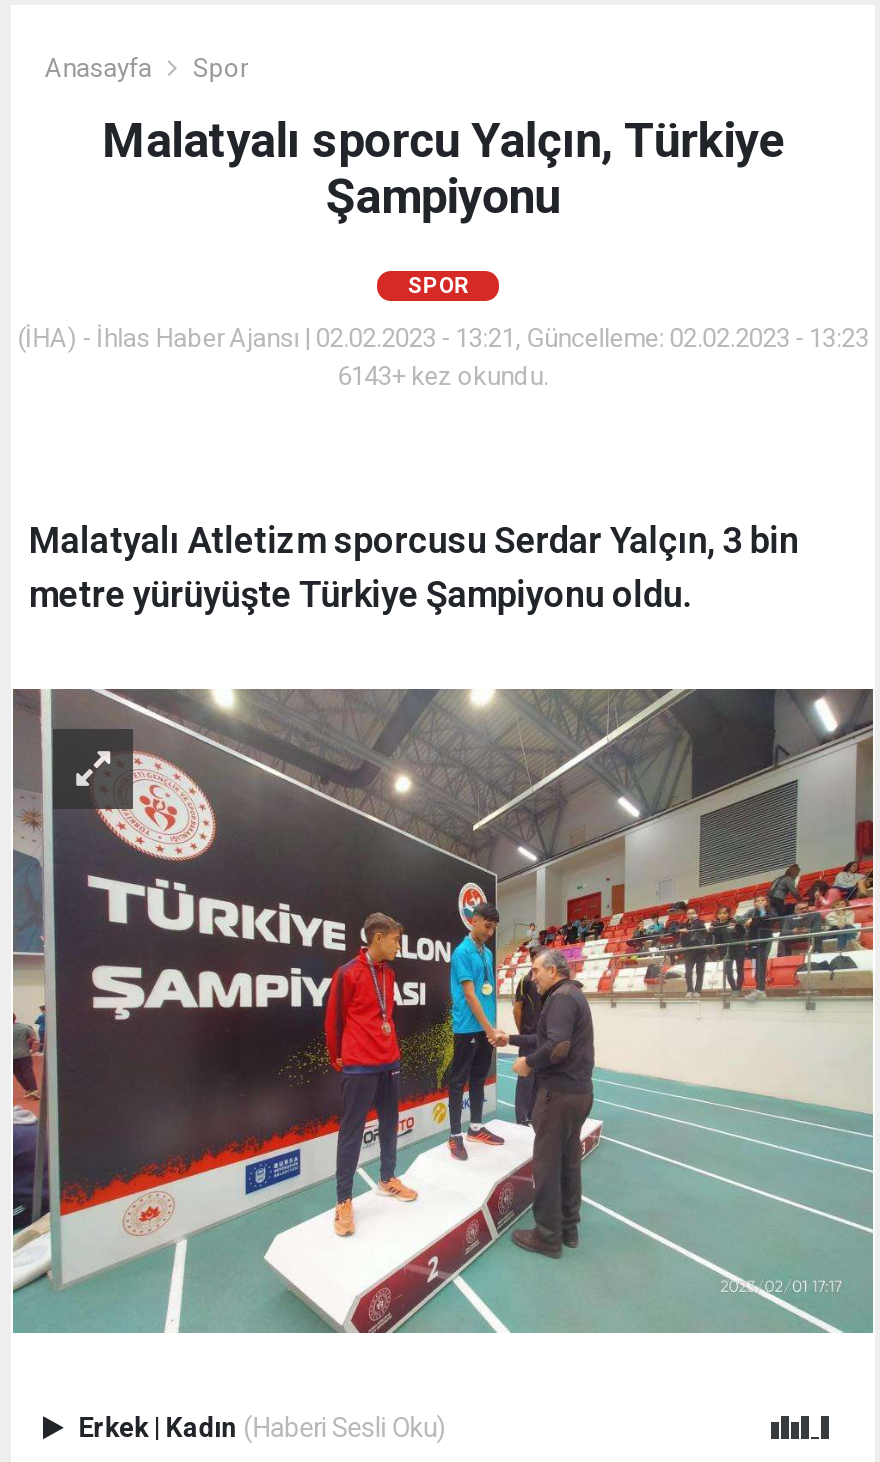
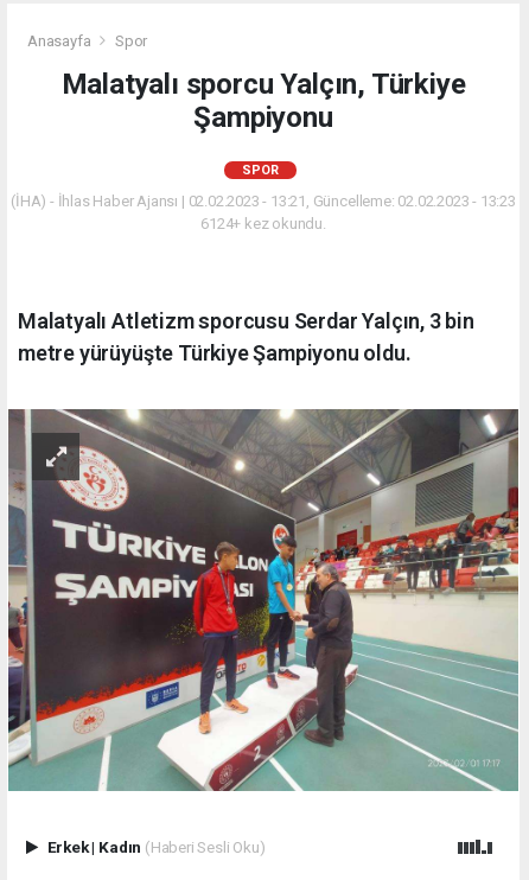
- 6143+ kez okundu.
+ 6124+ kez okundu.
